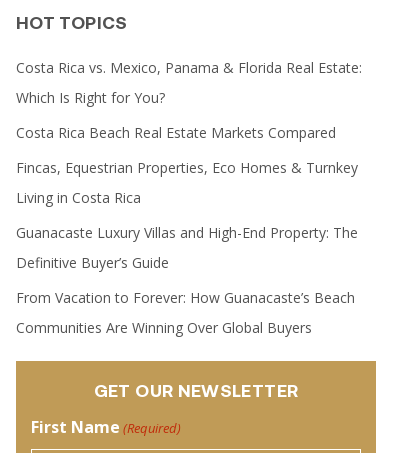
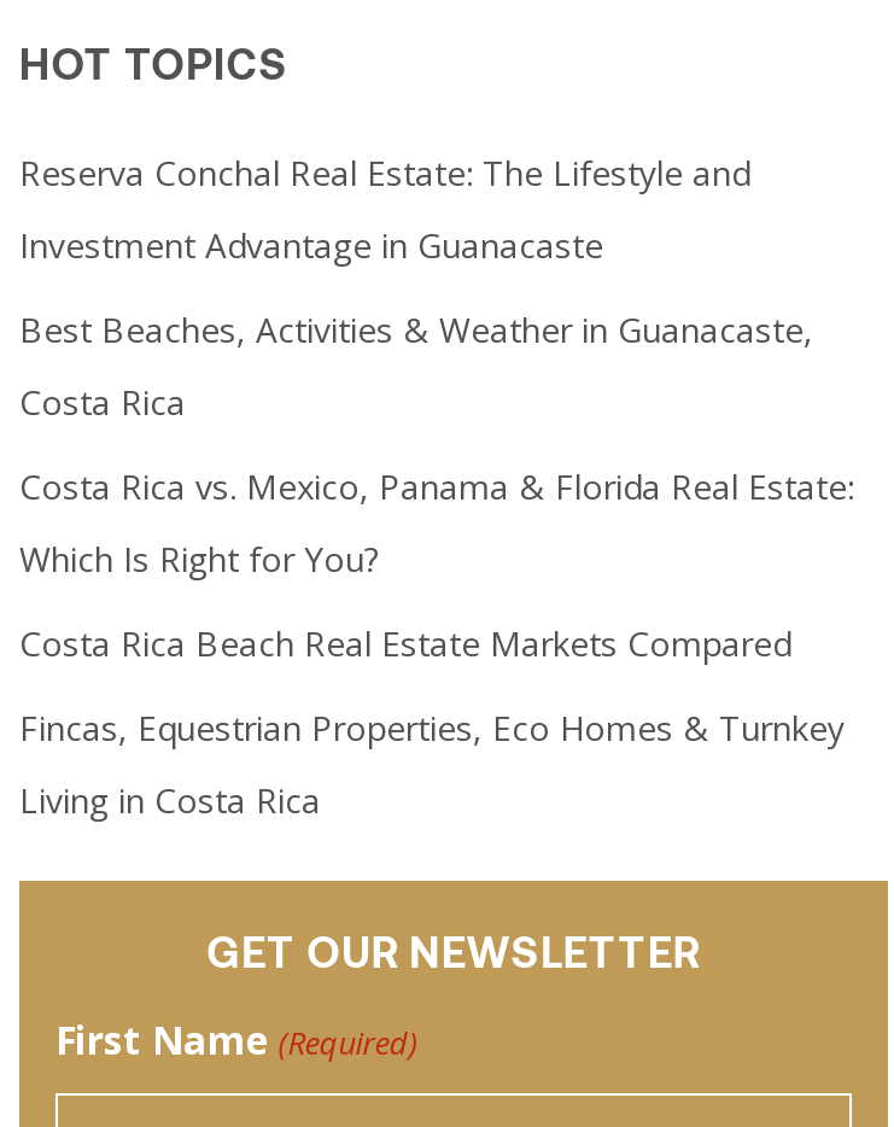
+ Reserva Conchal Real Estate: The Lifestyle and
+ Investment Advantage in Guanacaste
+ Best Beaches, Activities & Weather in Guanacaste,
+ Costa Rica

moved down: Costa Rica vs. Mexico, Panama & Florida Real Estate: | Which Is Right for You? | Costa Rica Beach Real Estate Markets Compared | Fincas, Equestrian Properties, Eco Homes & Turnkey | Living in Costa Rica

- Guanacaste Luxury Villas and High-End Property: The
- Definitive Buyer’s Guide
- From Vacation to Forever: How Guanacaste’s Beach
- Communities Are Winning Over Global Buyers
